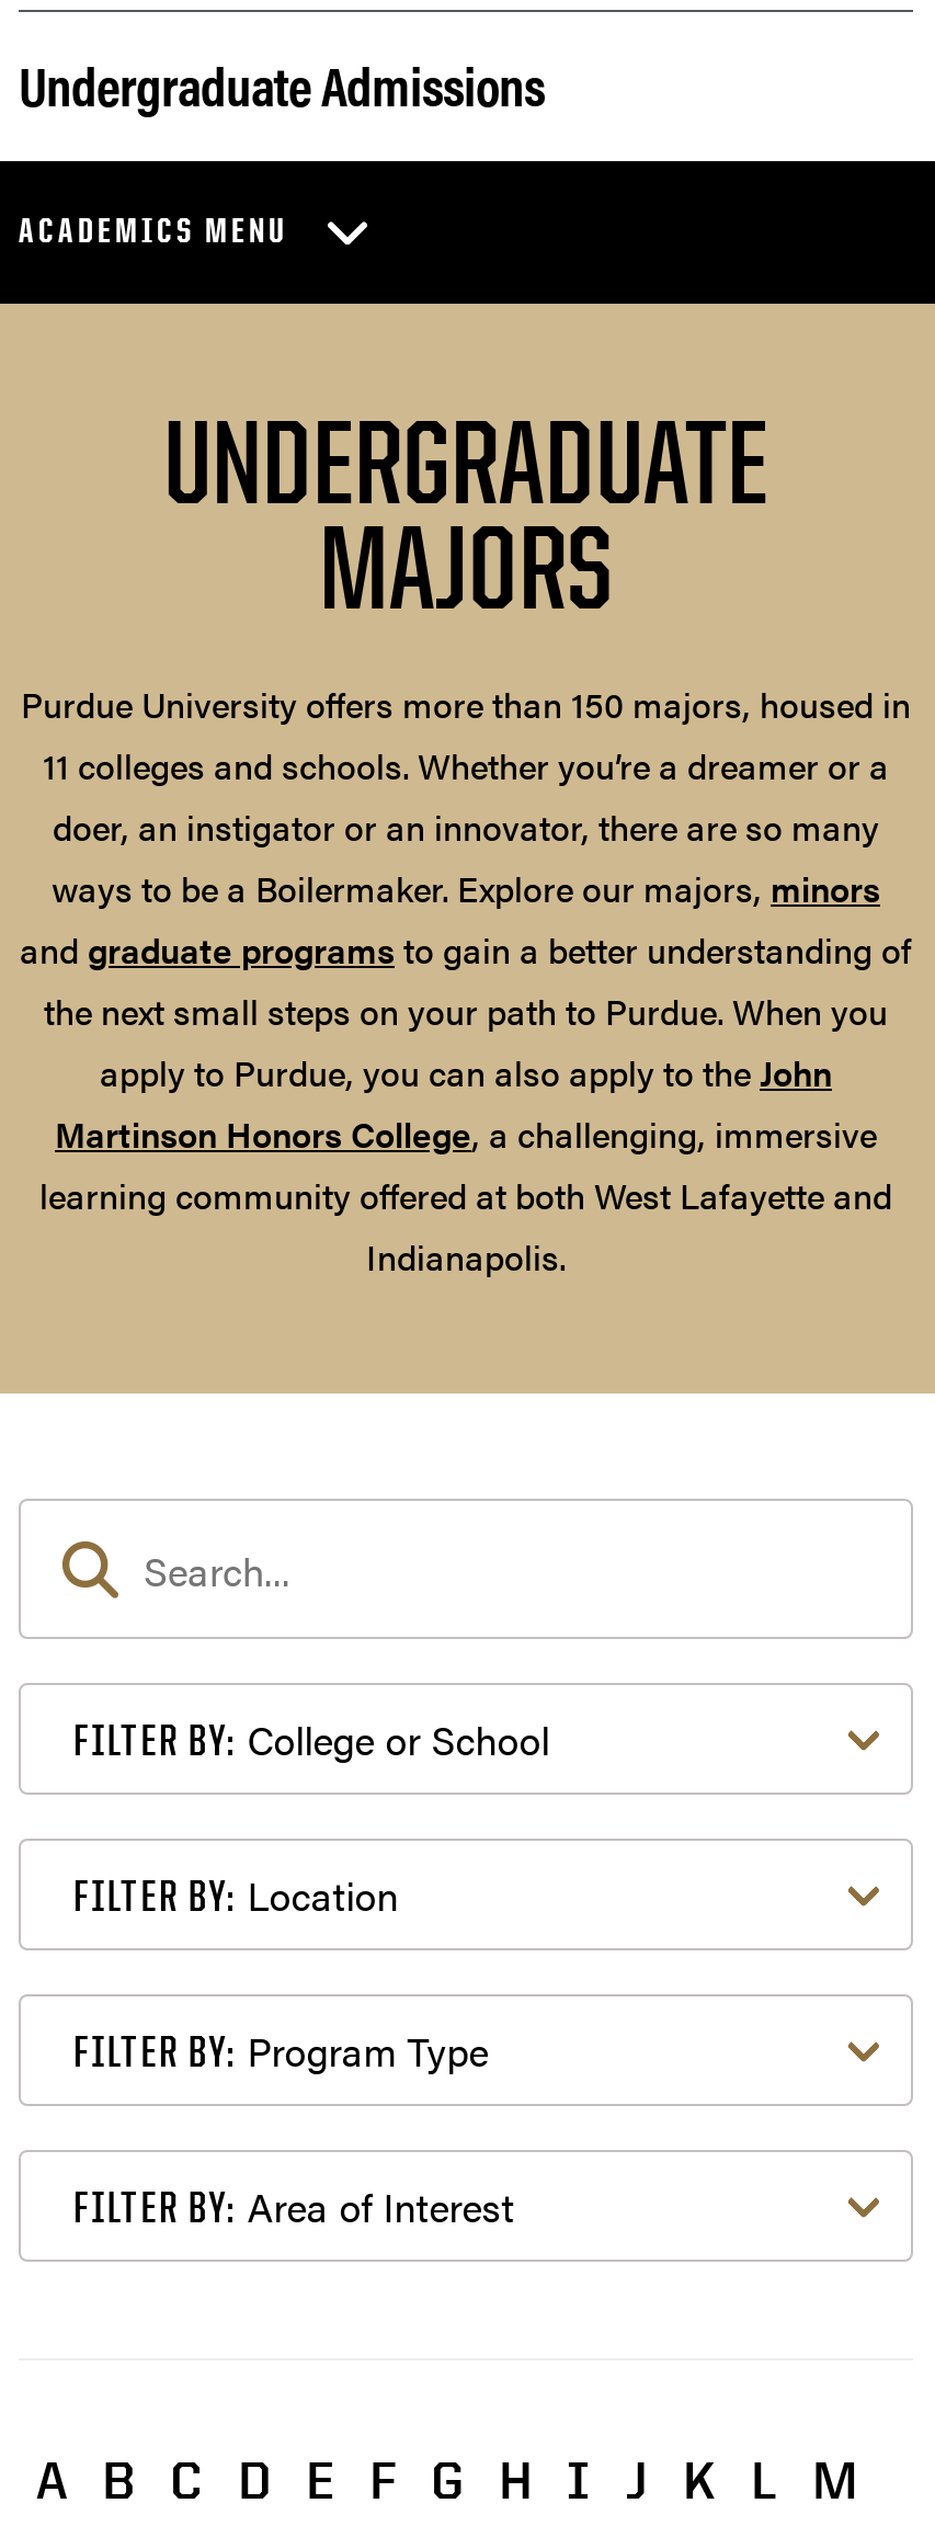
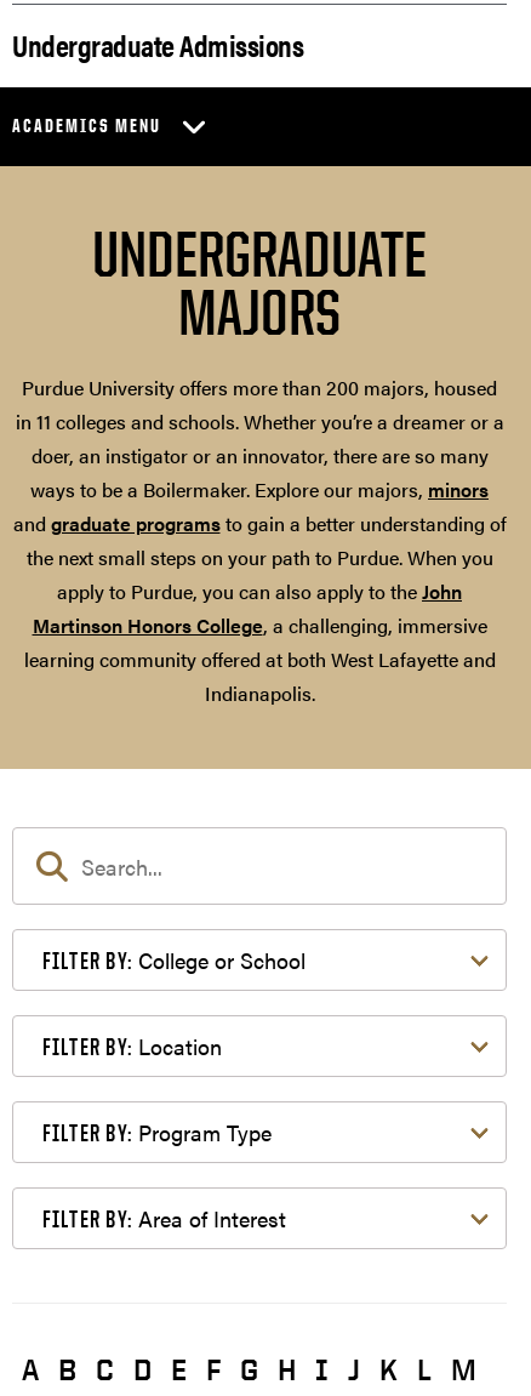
- Purdue University offers more than 150 majors, housed in
- 11 colleges and schools. Whether you’re a dreamer or a
+ Purdue University offers more than 200 majors, housed
+ in 11 colleges and schools. Whether you’re a dreamer or a
